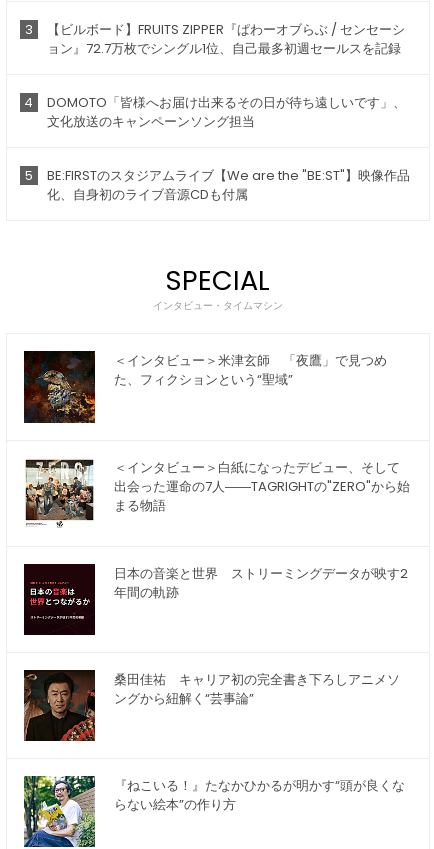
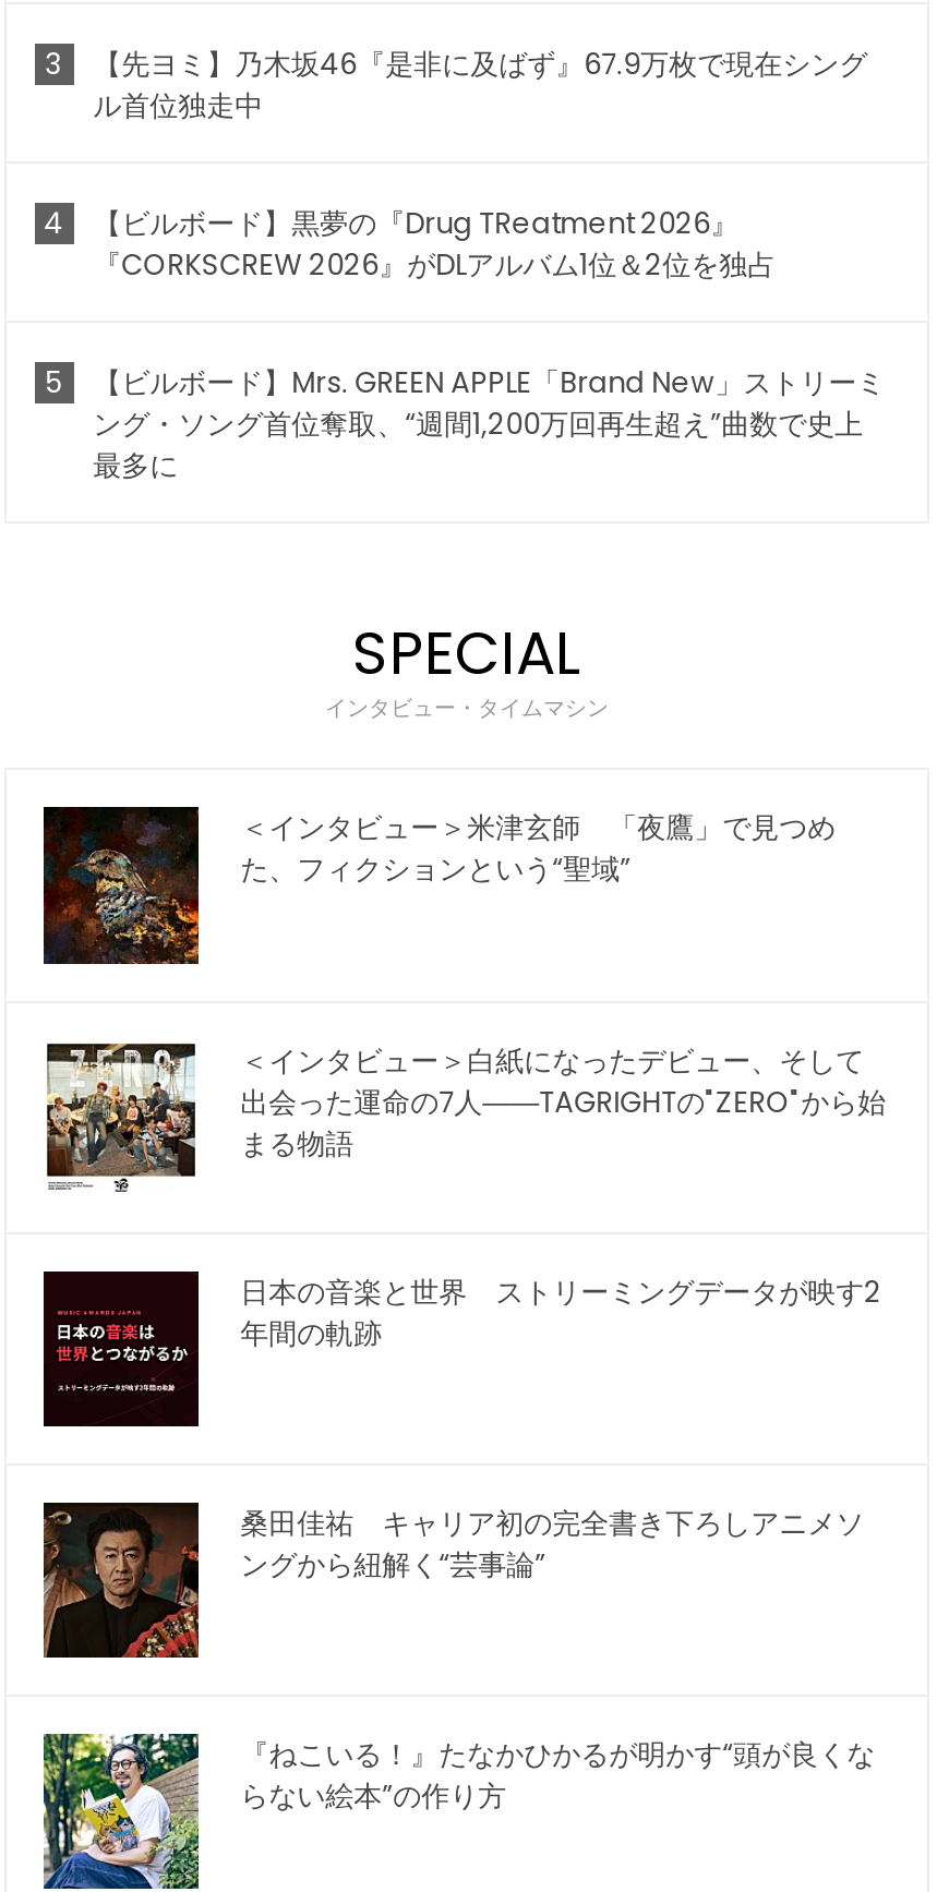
- 【ビルボード】FRUITS ZIPPER『ぱわーオブらぶ / センセーシ
- ョン』72.7万枚でシングル1位、自己最多初週セールスを記録
+ 【先ヨミ】乃木坂46『是非に及ばず』67.9万枚で現在シング
+ ル首位独走中

- DOMOTO「皆様へお届け出来るその日が待ち遠しいです」、
- 文化放送のキャンペーンソング担当
+ 【ビルボード】黒夢の『Drug TReatment 2026』
+ 『CORKSCREW 2026』がDLアルバム1位＆2位を独占

- BE:FIRSTのスタジアムライブ【We are the "BE:ST"】映像作品
- 化、自身初のライブ音源CDも付属
+ 【ビルボード】Mrs. GREEN APPLE「Brand New」ストリーミ
+ ング・ソング首位奪取、“週間1,200万回再生超え”曲数で史上
+ 最多に
